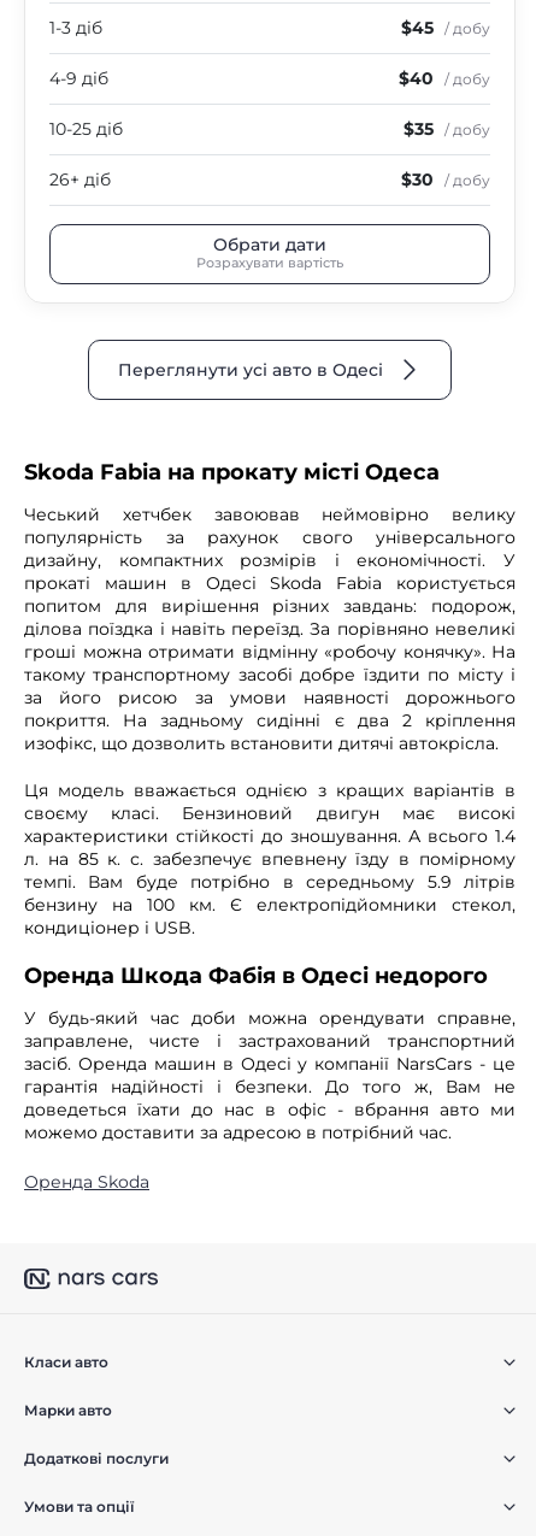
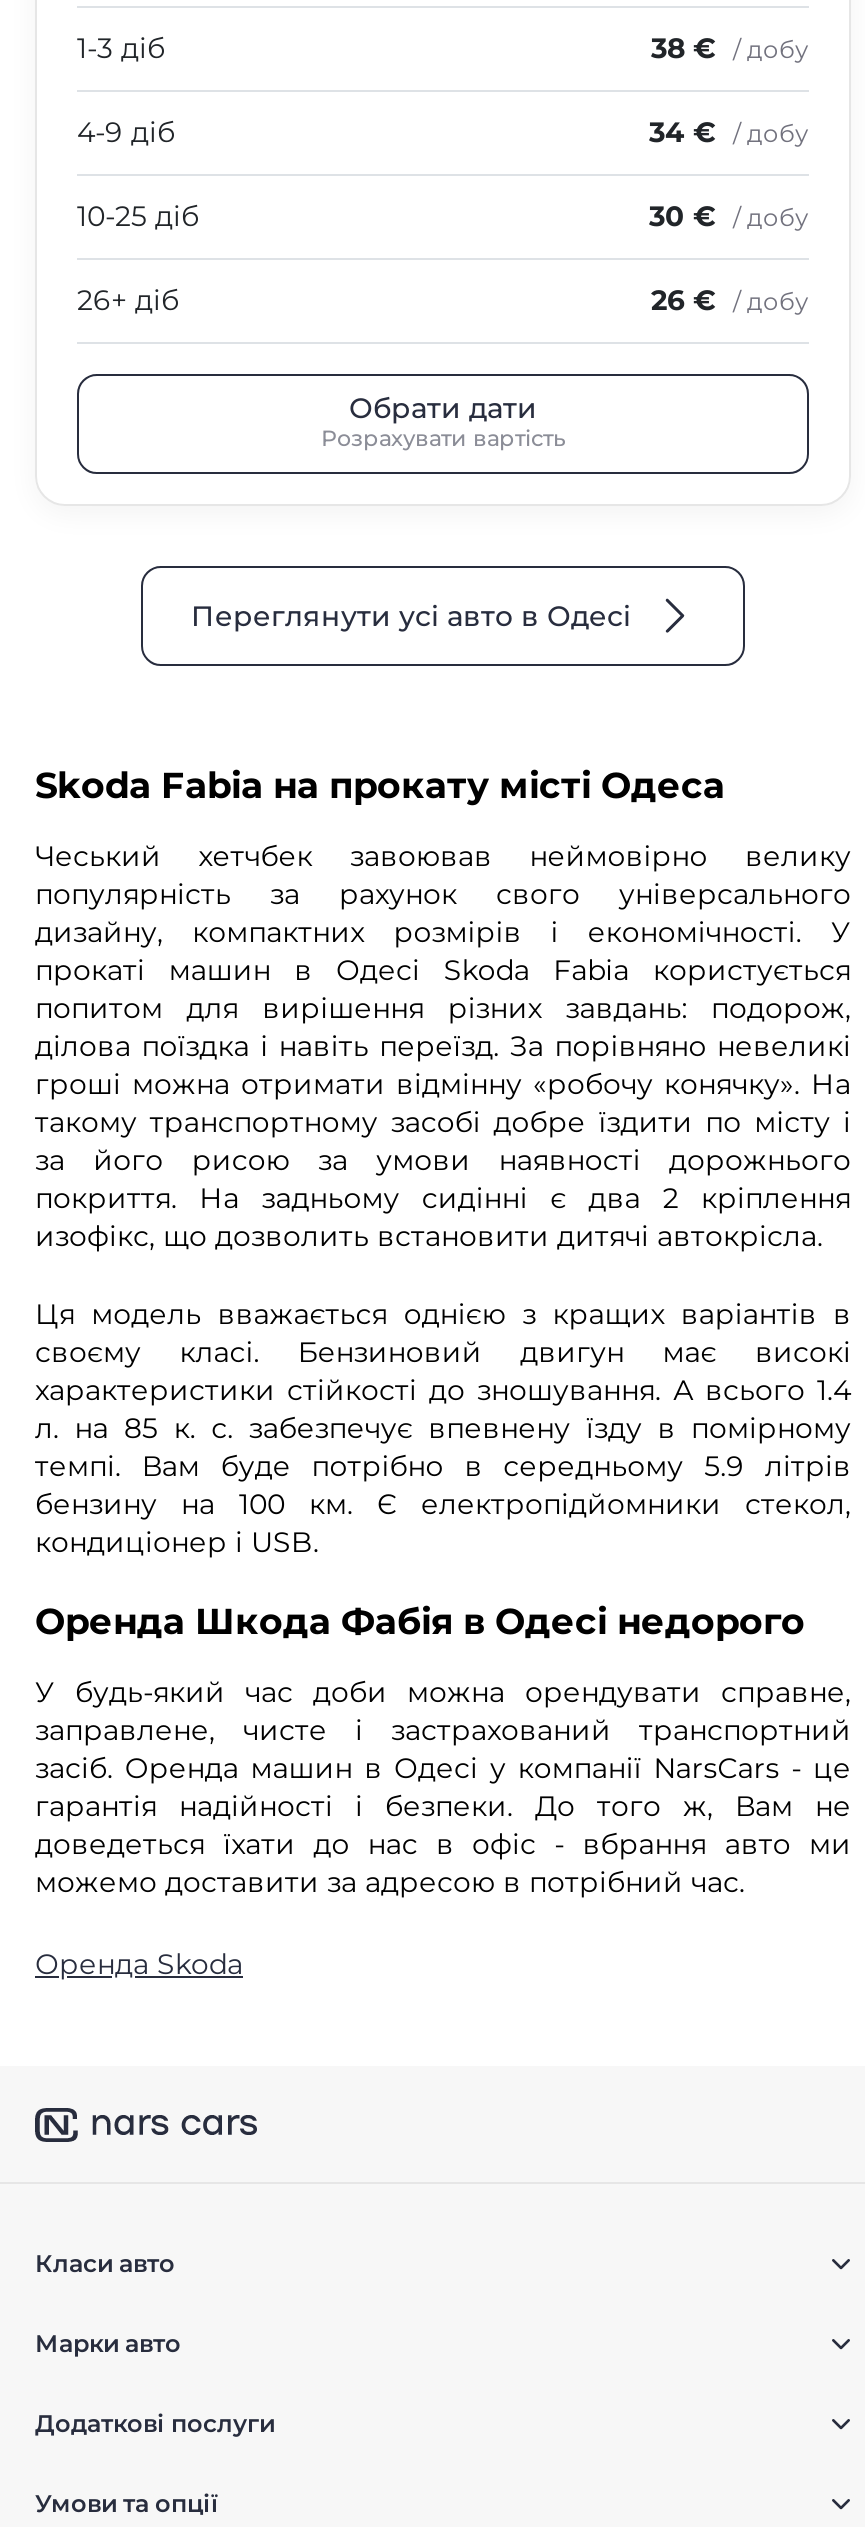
- $45 / добу
+ 38 € / добу

- $40 / добу
+ 34 € / добу

- $35 / добу
+ 30 € / добу

- $30 / добу
+ 26 € / добу
